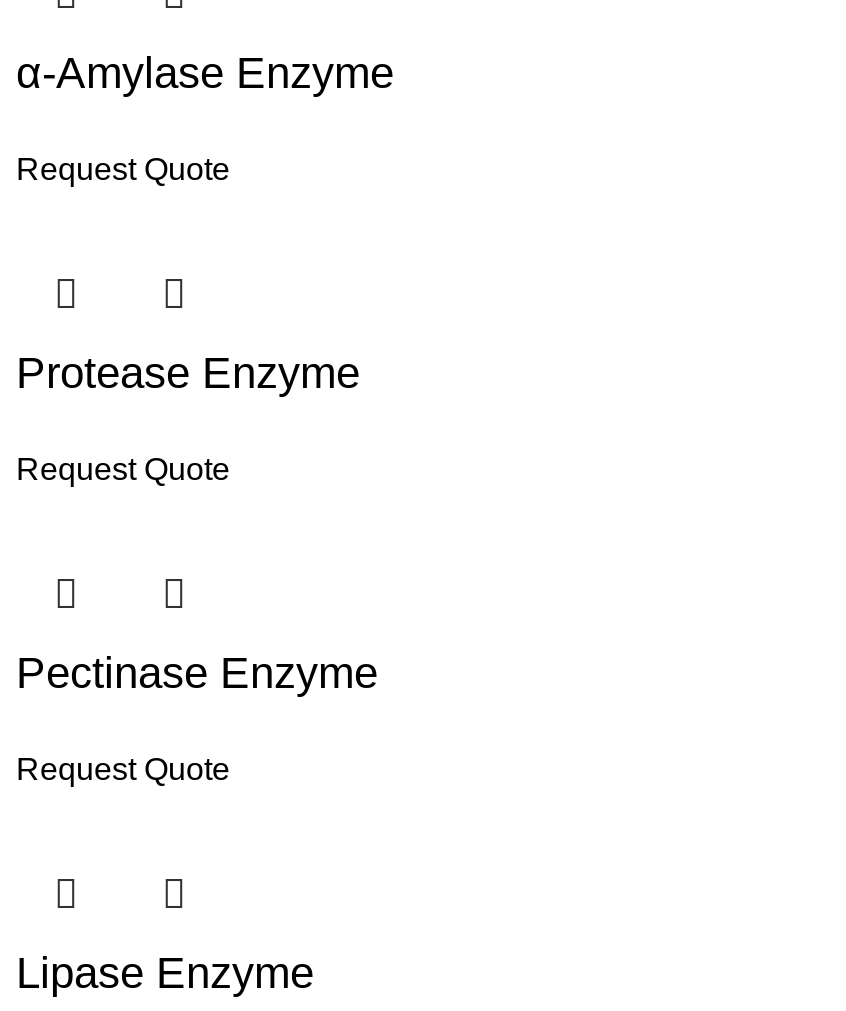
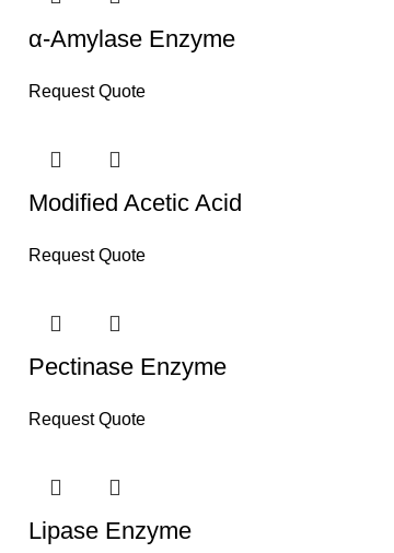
- Protease Enzyme
+ Modified Acetic Acid
